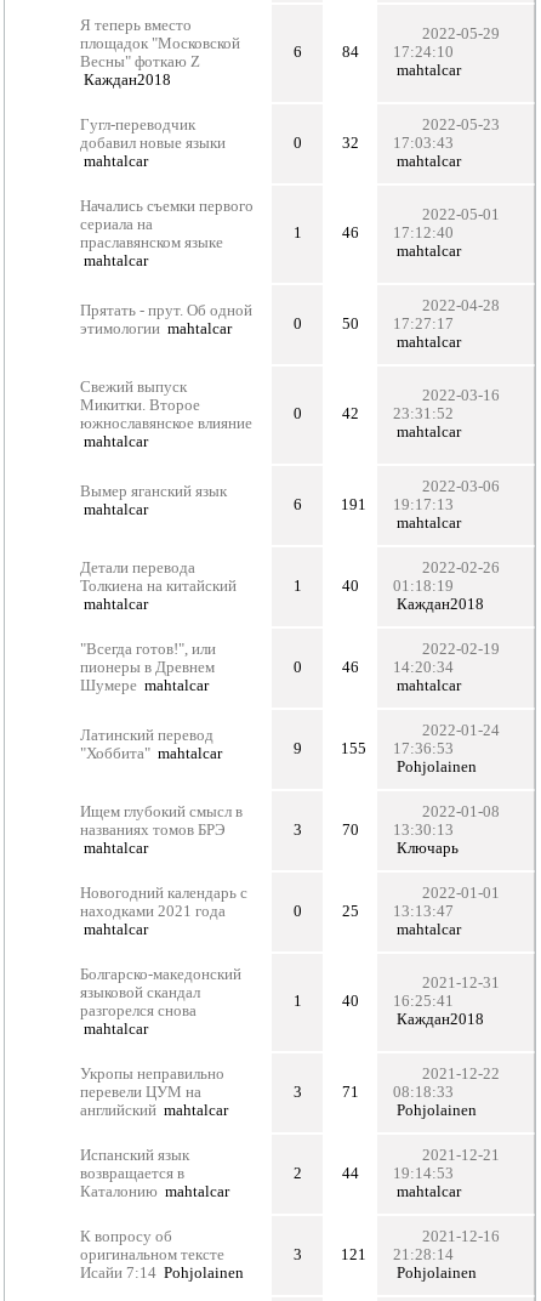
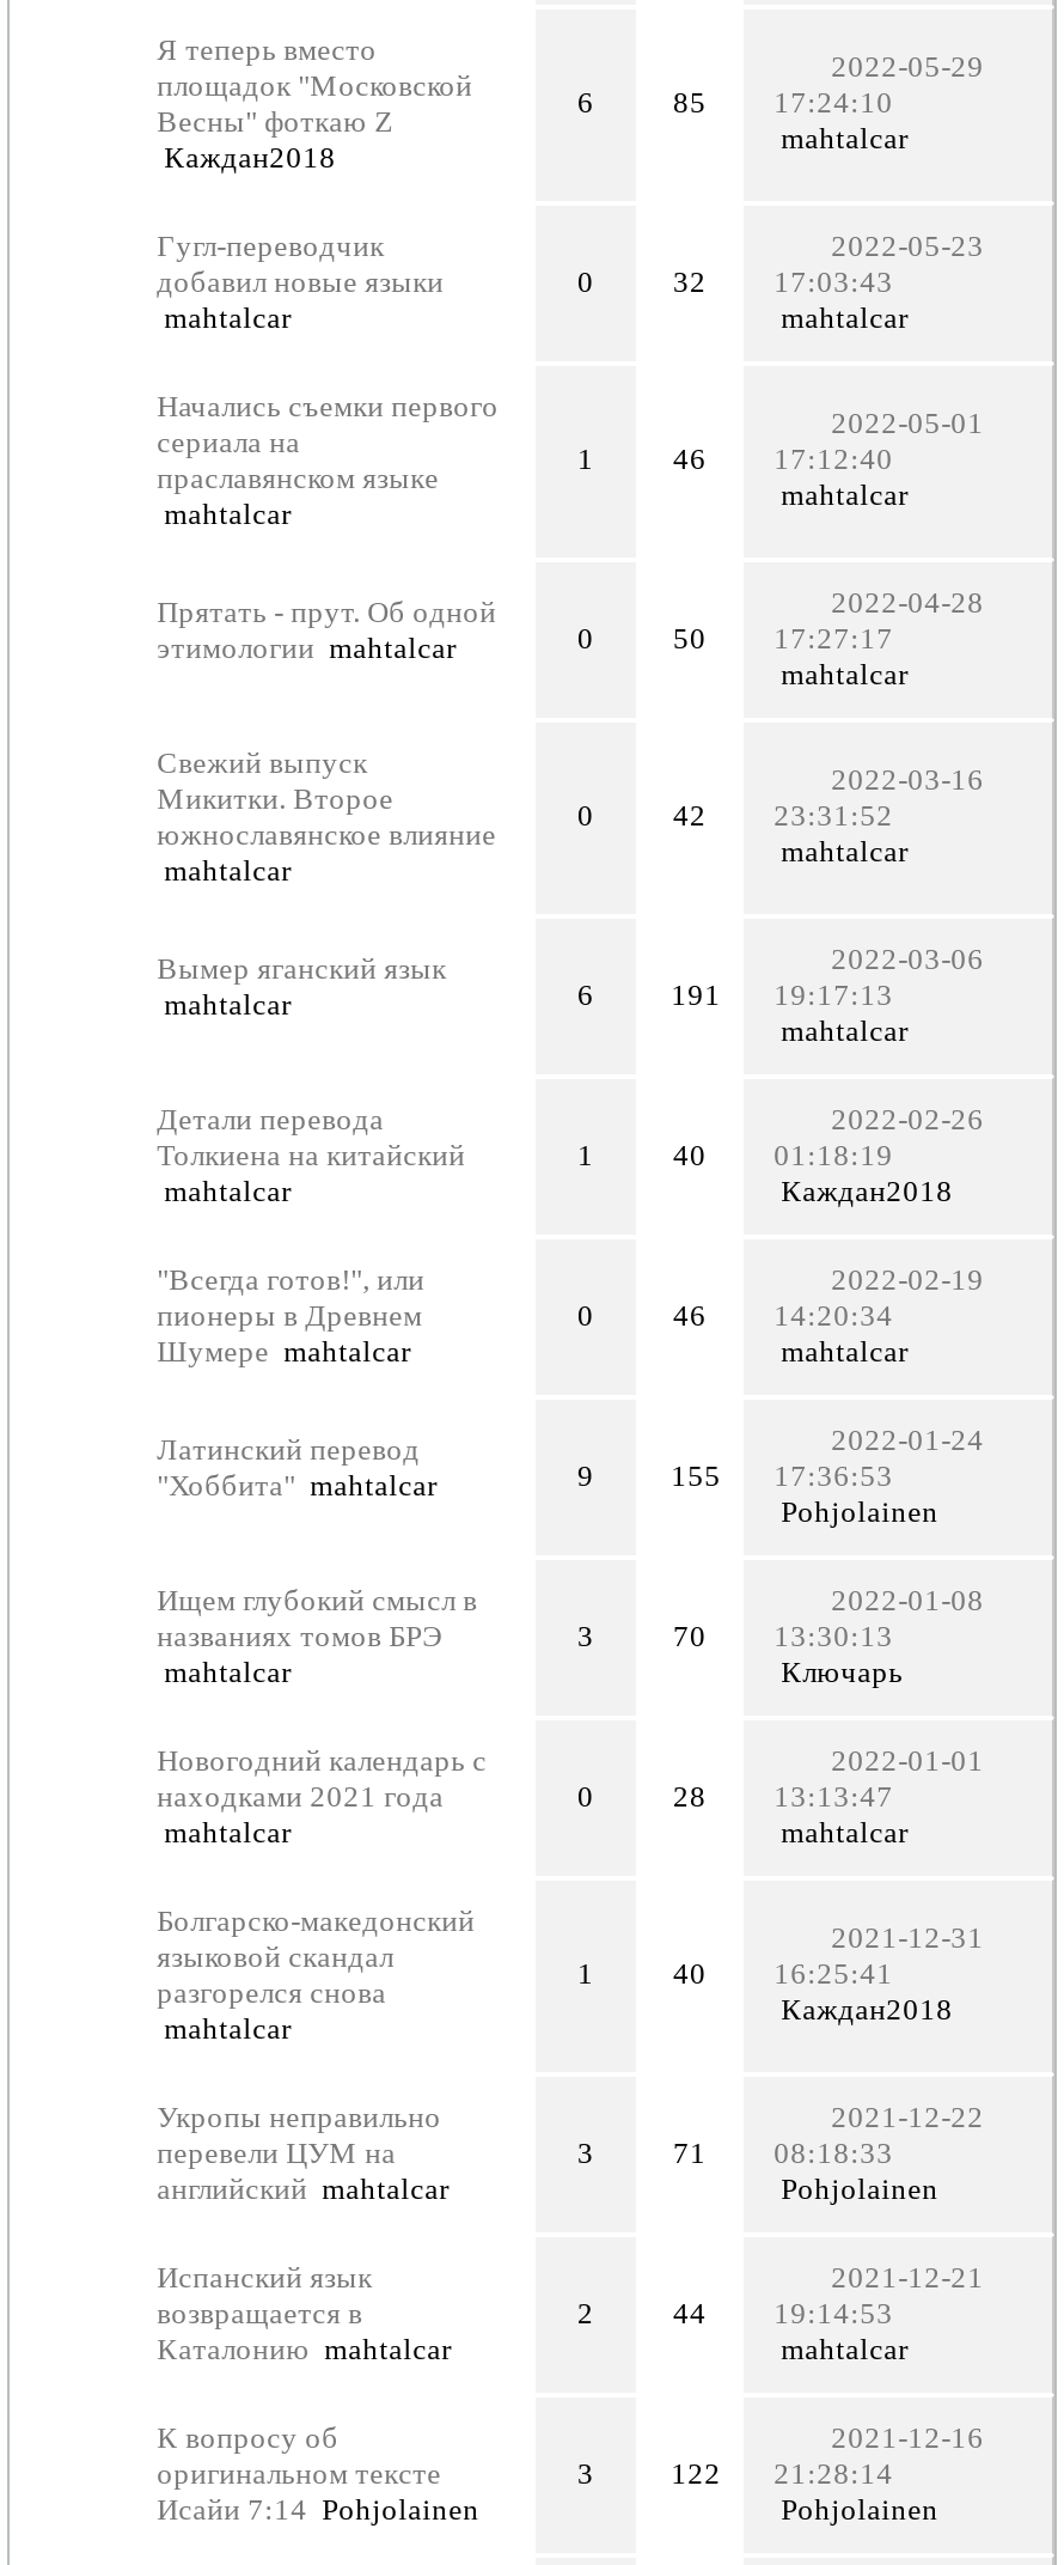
- 84
+ 85

- 25
+ 28

- 121 21:28:14
+ 122 21:28:14
